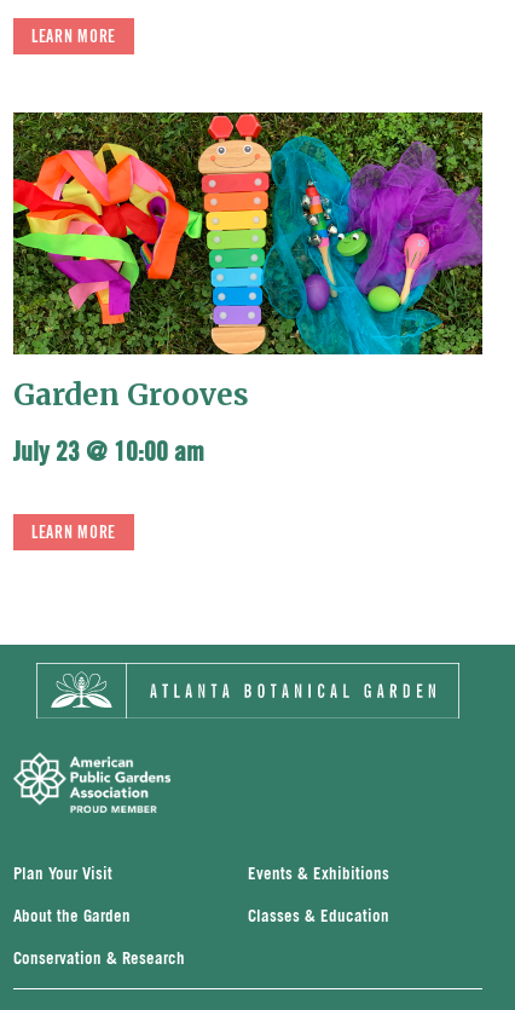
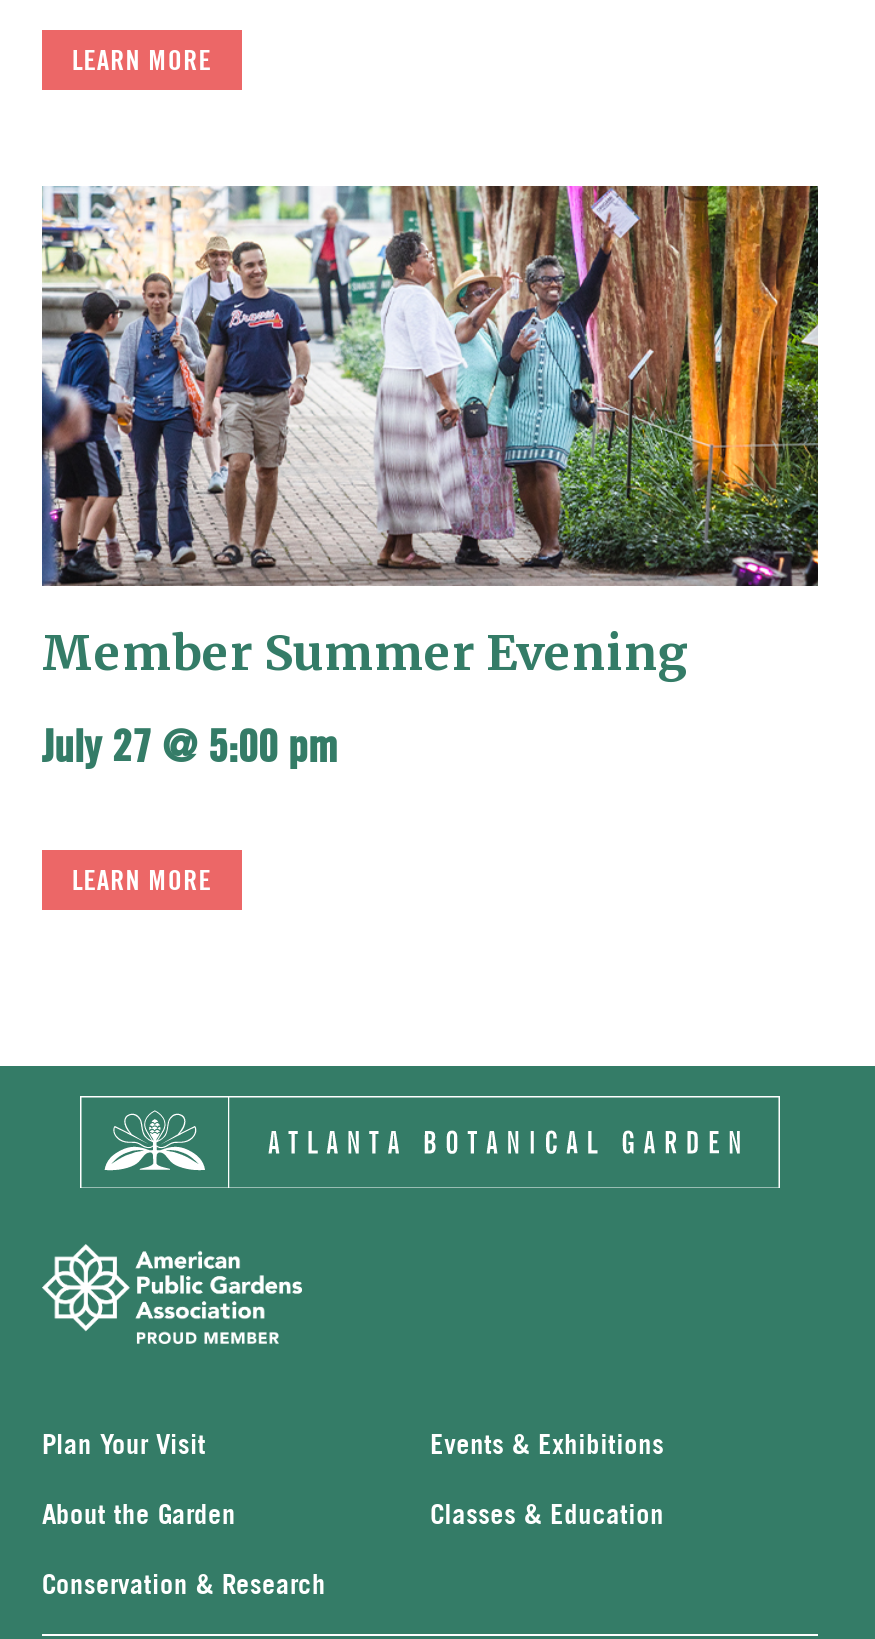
- [image]
- Garden Grooves
+ [image]
+ Member Summer Evening

- July 23 @ 10:00 am
+ July 27 @ 5:00 pm
